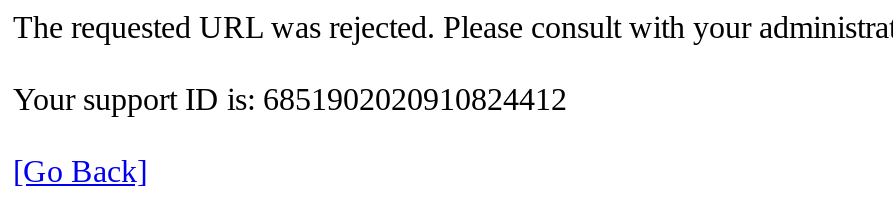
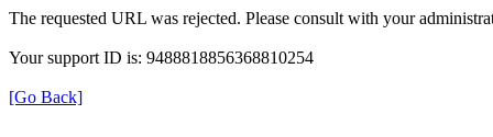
- Your support ID is: 6851902020910824412
+ Your support ID is: 9488818856368810254
